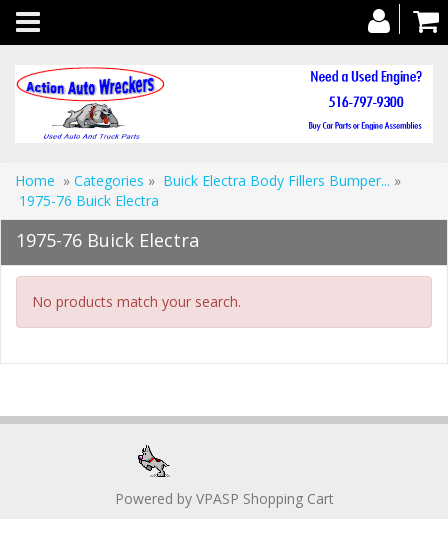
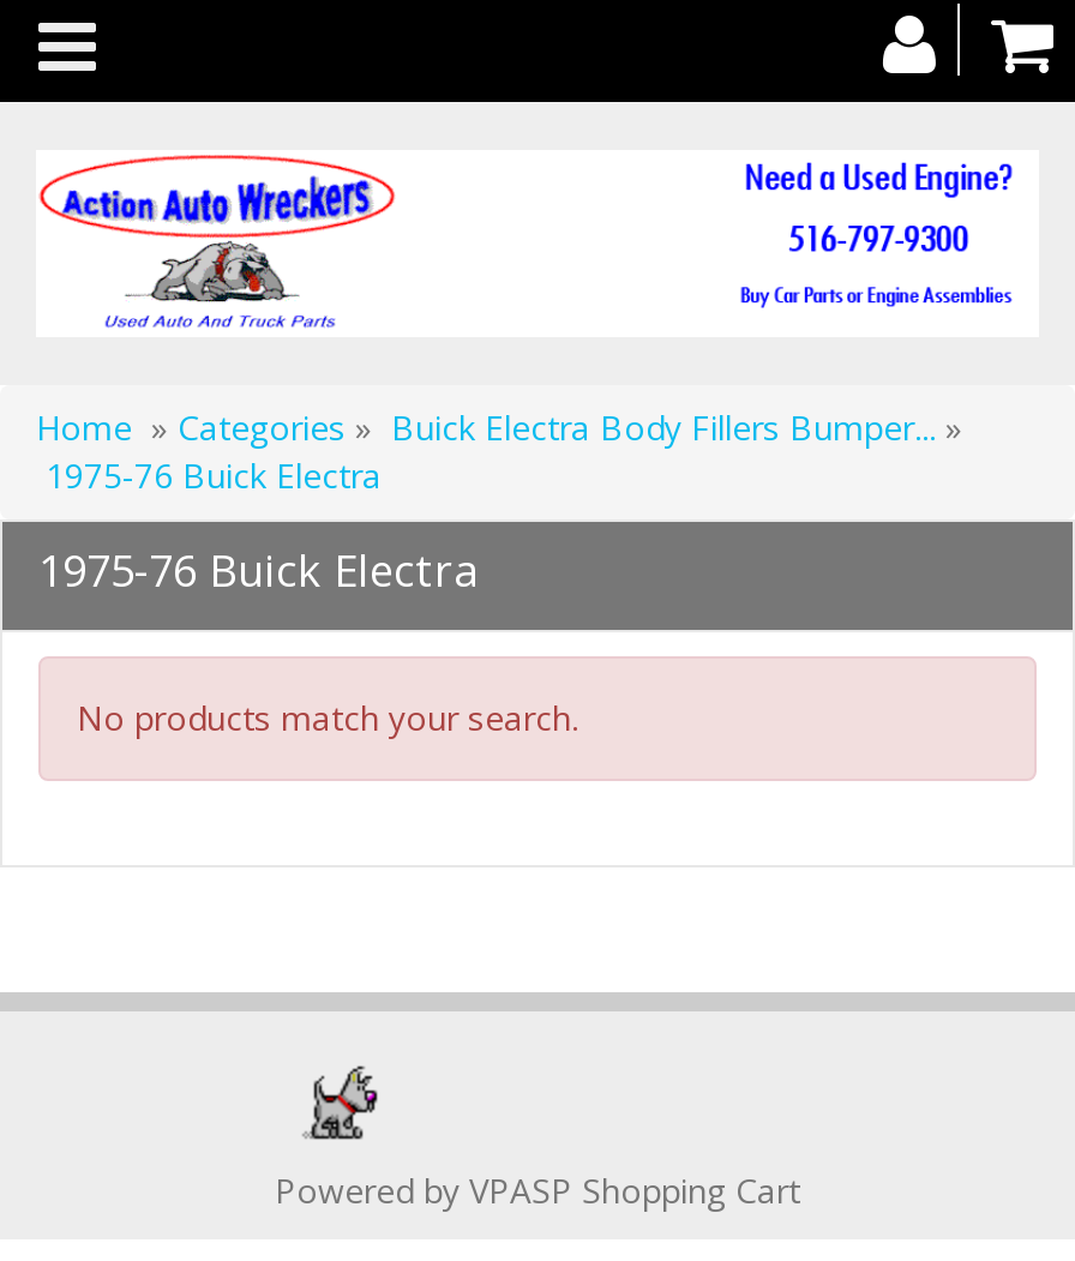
- [image]
+ [image]
